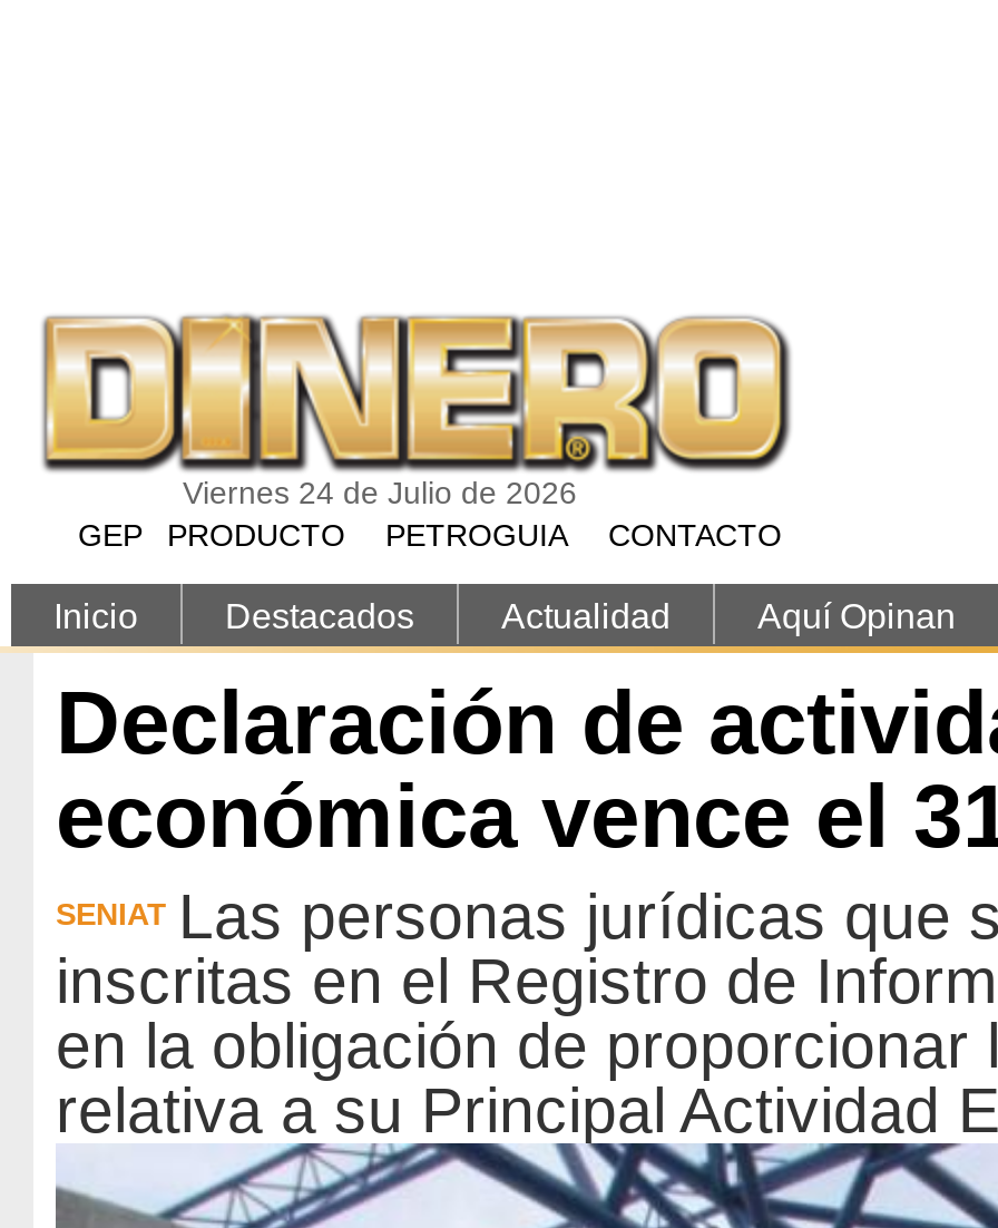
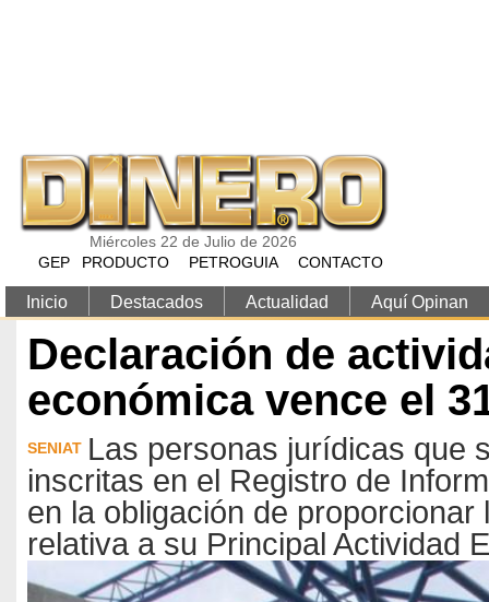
- Viernes 24 de Julio de 2026
+ Miércoles 22 de Julio de 2026
